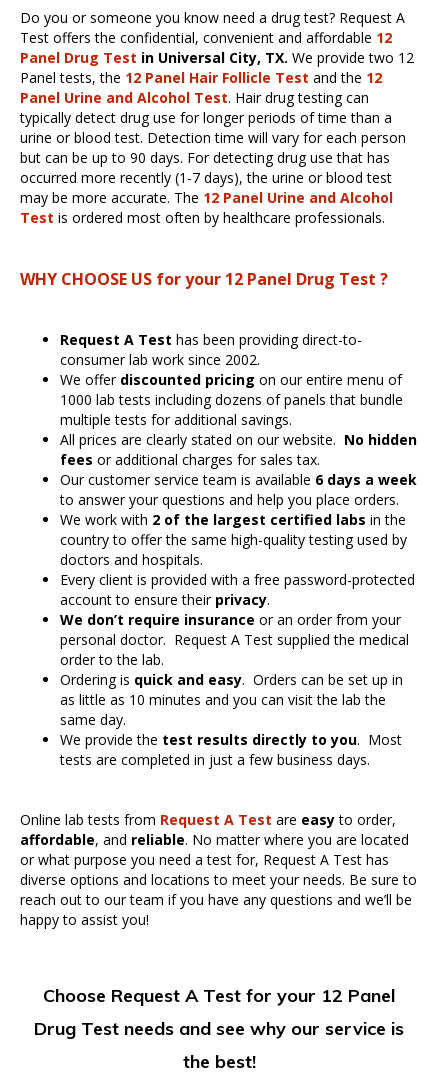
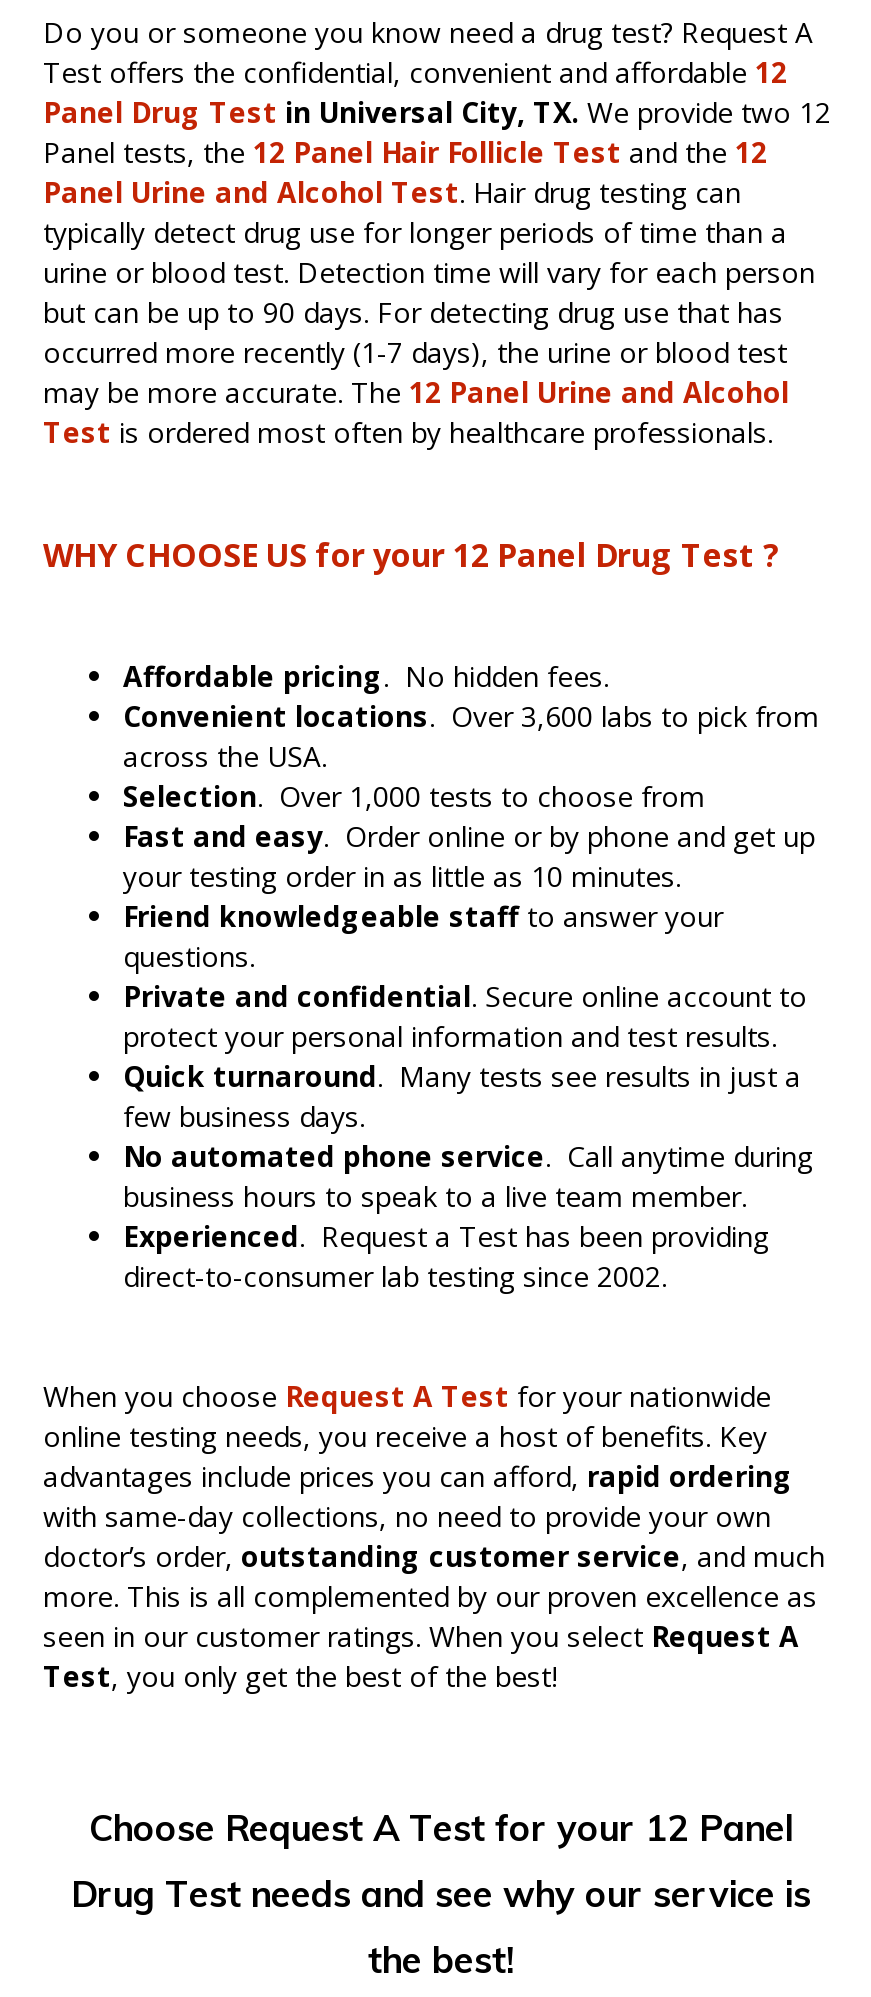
- Request A Test has been providing direct-to-
- consumer lab work since 2002.
- We offer discounted pricing on our entire menu of
- 1000 lab tests including dozens of panels that bundle
- multiple tests for additional savings.
- All prices are clearly stated on our website. No hidden
- fees or additional charges for sales tax.
- Our customer service team is available 6 days a week
- to answer your questions and help you place orders.
- We work with 2 of the largest certified labs in the
- country to offer the same high-quality testing used by
- doctors and hospitals.
- Every client is provided with a free password-protected
- account to ensure their privacy.
- We don’t require insurance or an order from your
- personal doctor. Request A Test supplied the medical
- order to the lab.
- Ordering is quick and easy. Orders can be set up in
- as little as 10 minutes and you can visit the lab the
- same day.
- We provide the test results directly to you. Most
- tests are completed in just a few business days.
+ Affordable pricing. No hidden fees.
+ Convenient locations. Over 3,600 labs to pick from
+ across the USA.
+ Selection. Over 1,000 tests to choose from
+ Fast and easy. Order online or by phone and get up
+ your testing order in as little as 10 minutes.
+ Friend knowledgeable staff to answer your
+ questions.
+ Private and confidential. Secure online account to
+ protect your personal information and test results.
+ Quick turnaround. Many tests see results in just a
+ few business days.
+ No automated phone service. Call anytime during
+ business hours to speak to a live team member.
+ Experienced. Request a Test has been providing
+ direct-to-consumer lab testing since 2002.

- Online lab tests from Request A Test are easy to order,
- affordable, and reliable. No matter where you are located
- or what purpose you need a test for, Request A Test has
- diverse options and locations to meet your needs. Be sure to
- reach out to our team if you have any questions and we’ll be
- happy to assist you!
+ When you choose Request A Test for your nationwide
+ online testing needs, you receive a host of benefits. Key
+ advantages include prices you can afford, rapid ordering
+ with same-day collections, no need to provide your own
+ doctor’s order, outstanding customer service, and much
+ more. This is all complemented by our proven excellence as
+ seen in our customer ratings. When you select Request A
+ Test, you only get the best of the best!
